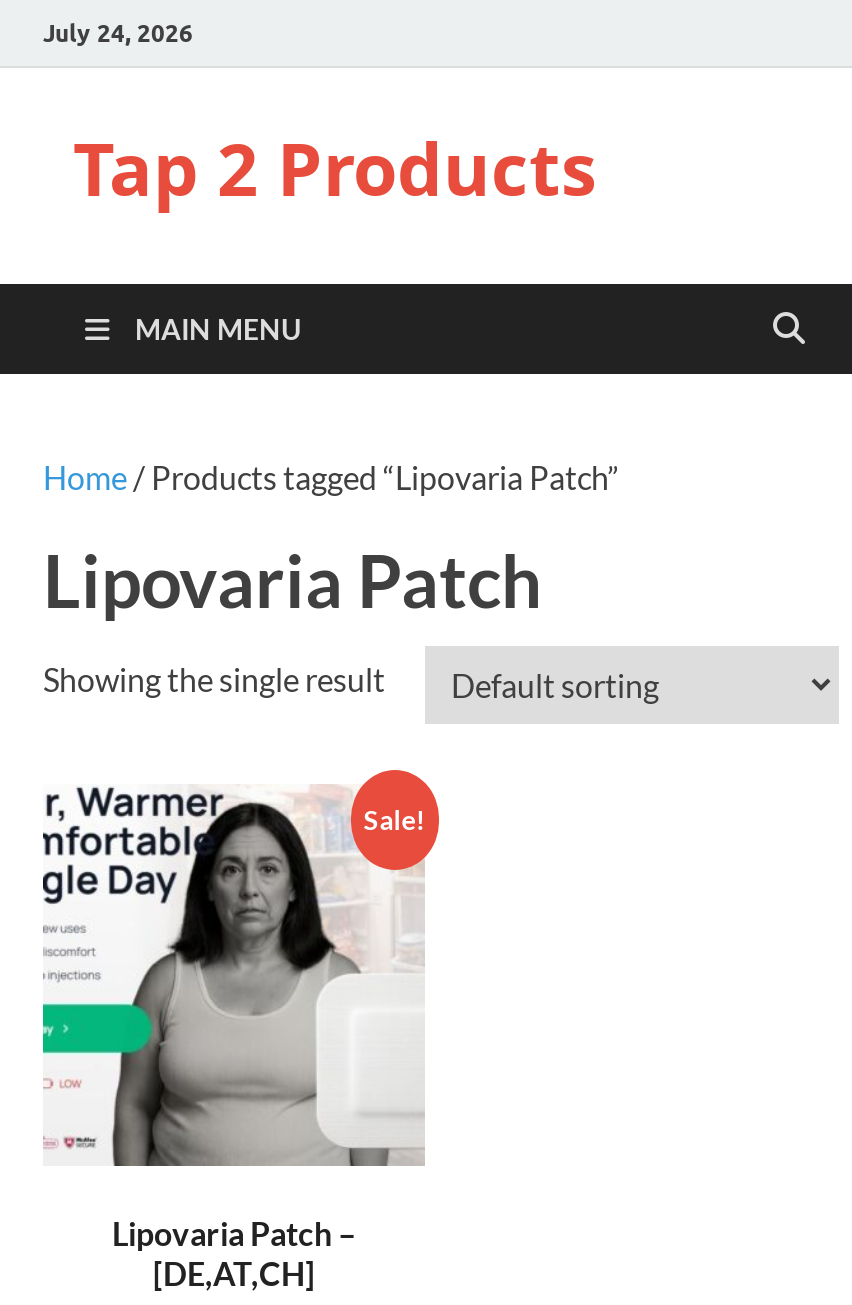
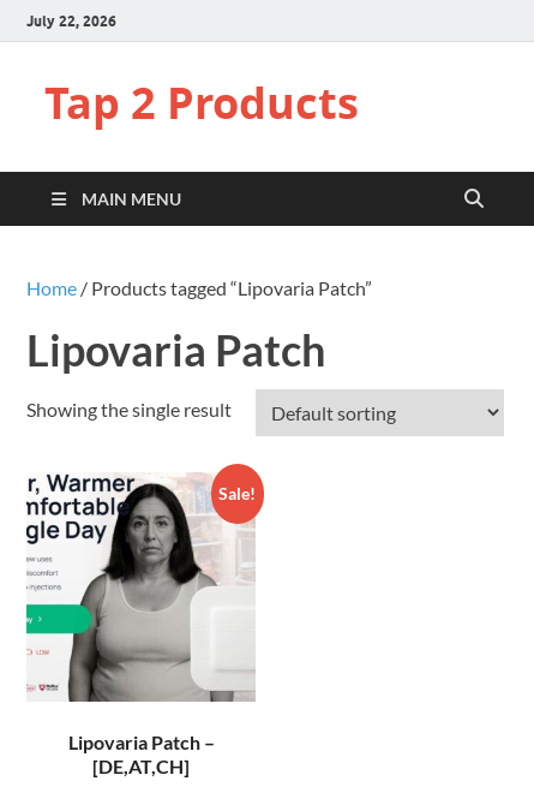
- July 24, 2026
+ July 22, 2026
